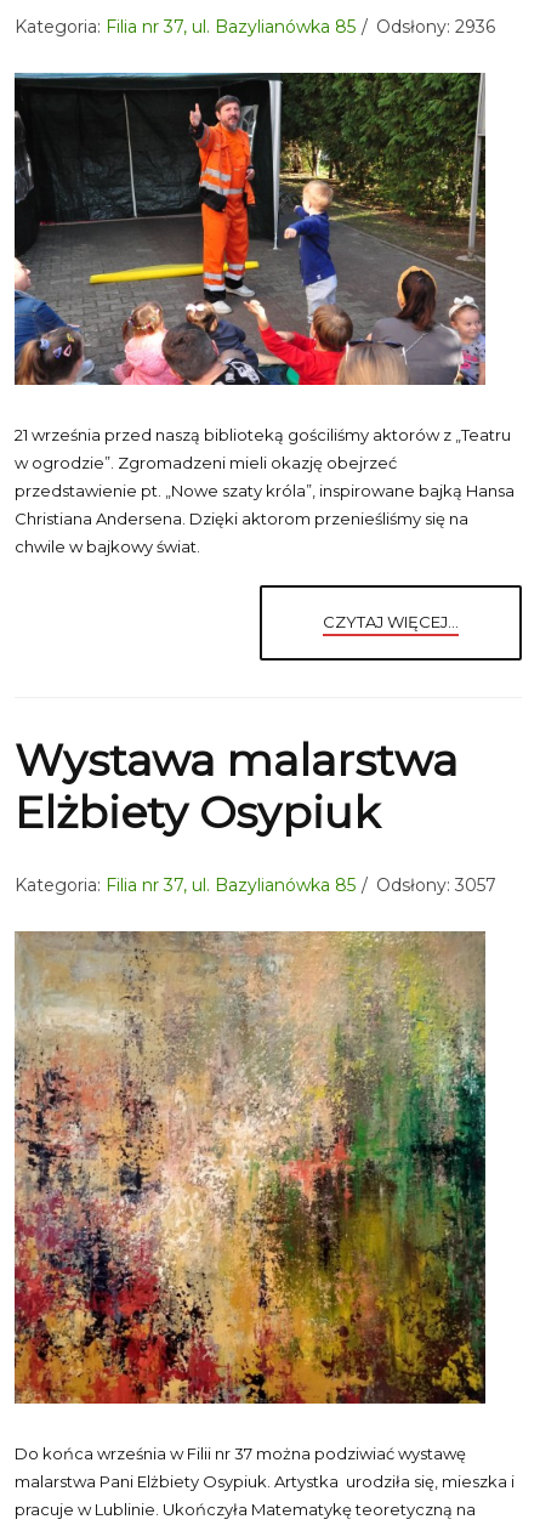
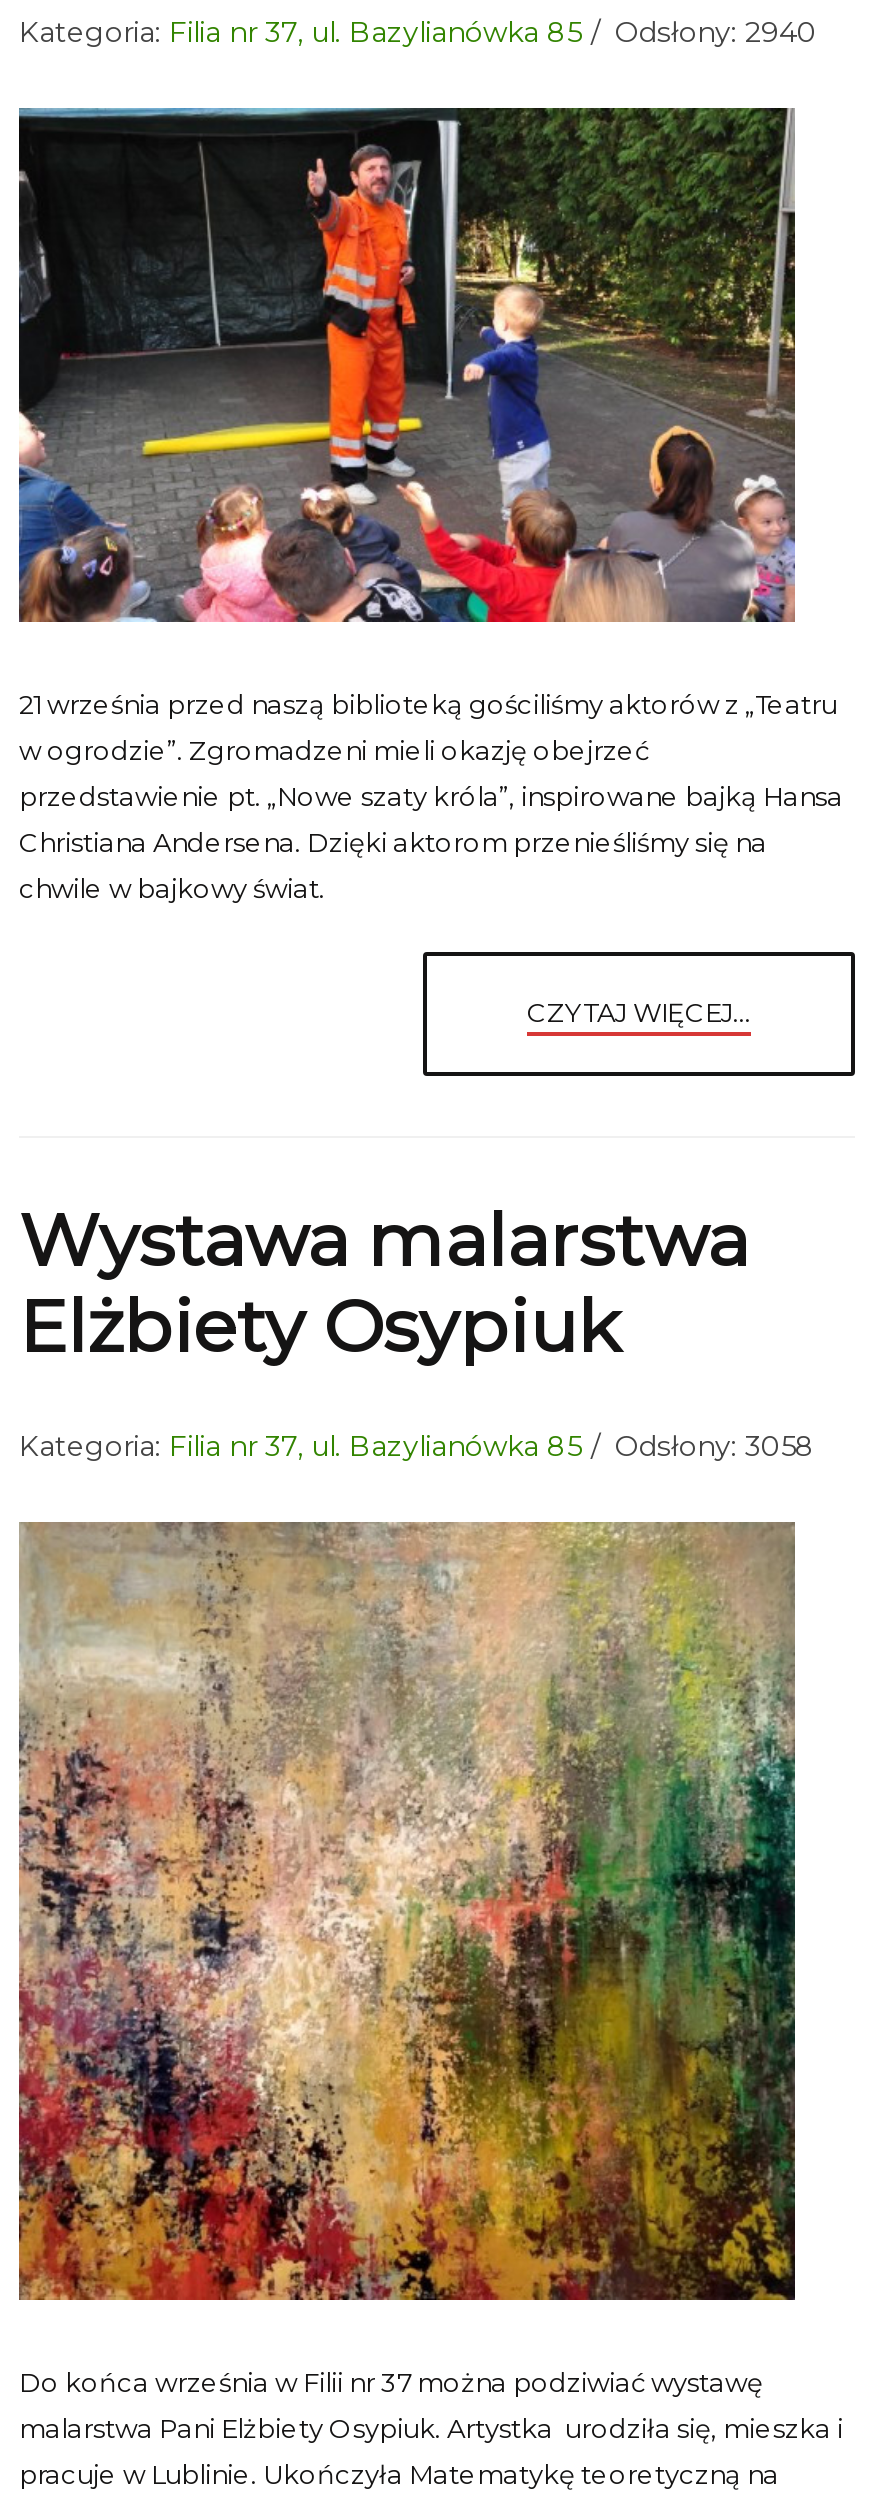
- Kategoria: Filia nr 37, ul. Bazylianówka 85 Odsłony: 2936
+ Kategoria: Filia nr 37, ul. Bazylianówka 85 Odsłony: 2940

- Kategoria: Filia nr 37, ul. Bazylianówka 85 Odsłony: 3057
+ Kategoria: Filia nr 37, ul. Bazylianówka 85 Odsłony: 3058
